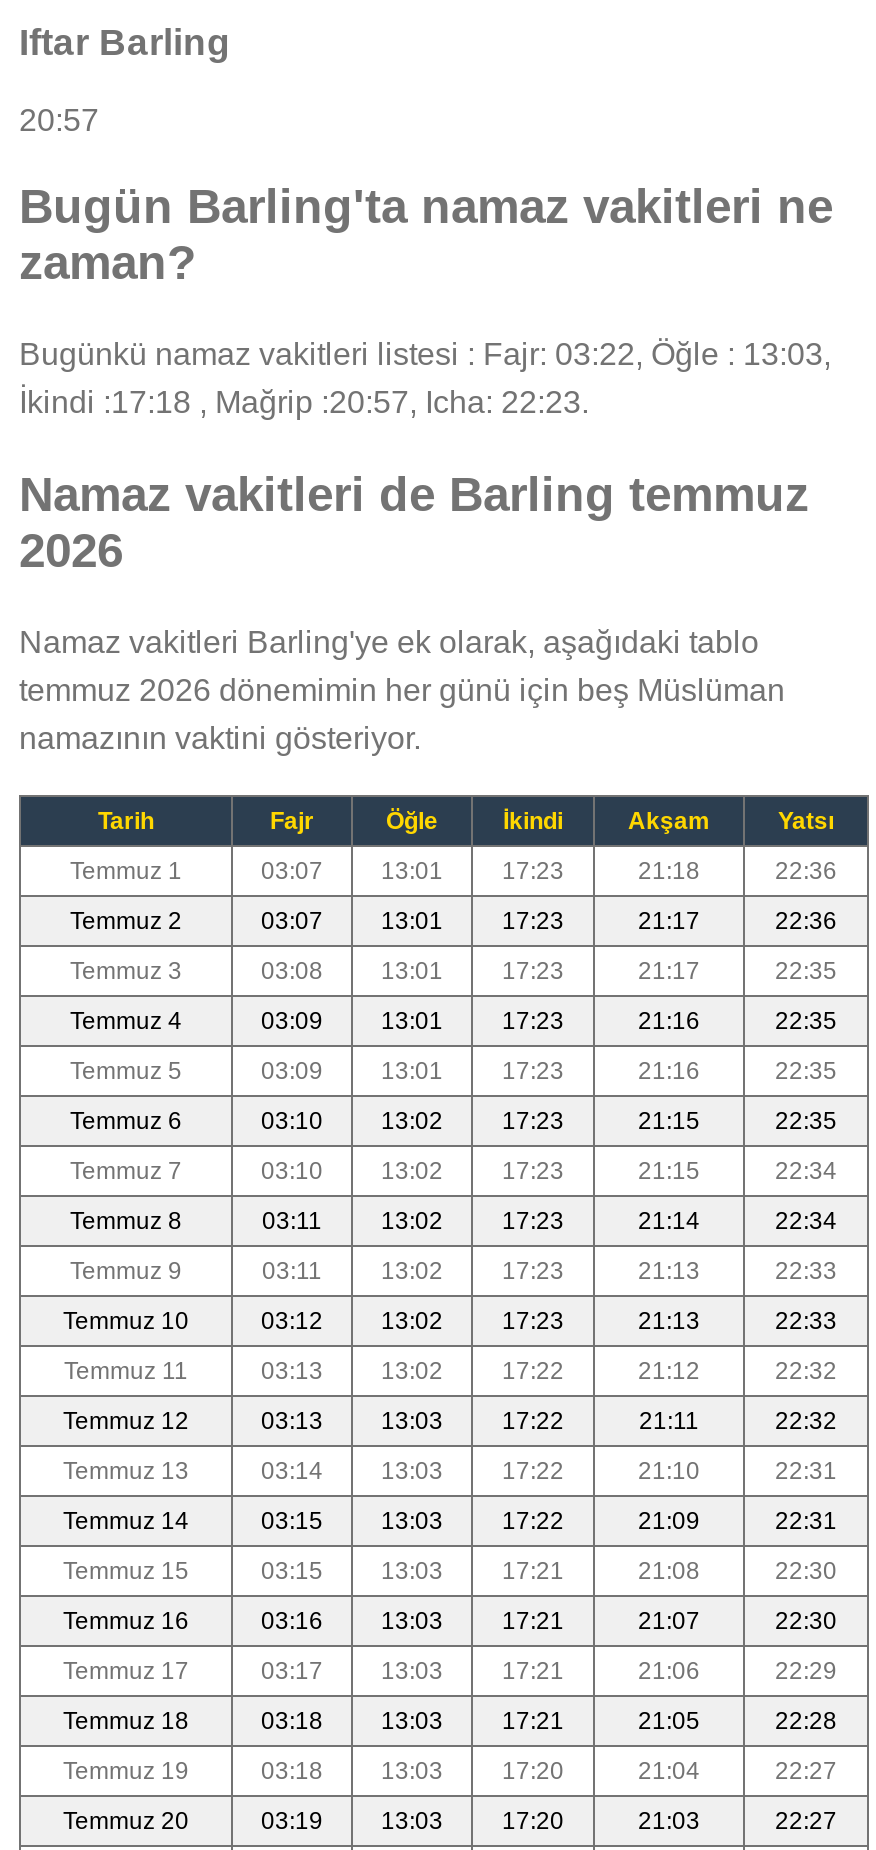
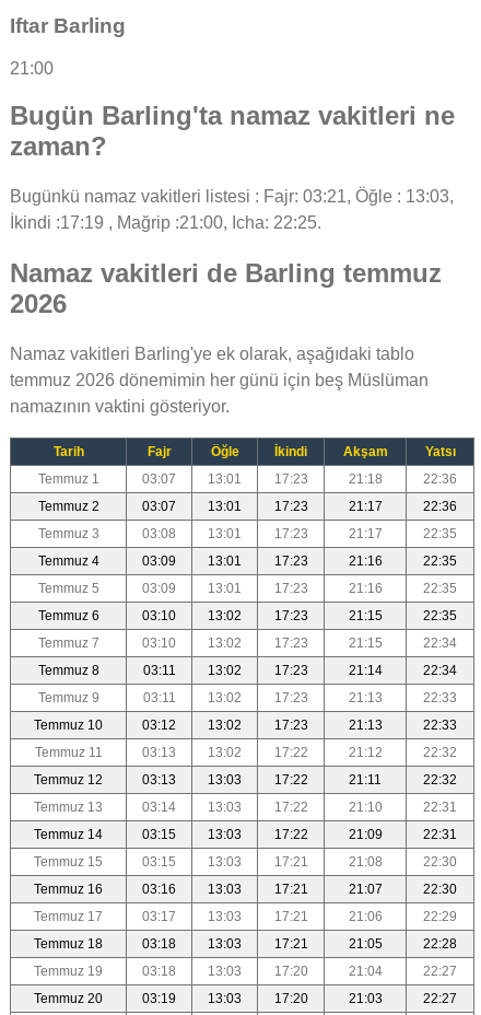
- 20:57
+ 21:00

- Bugünkü namaz vakitleri listesi : Fajr: 03:22, Öğle : 13:03,
+ Bugünkü namaz vakitleri listesi : Fajr: 03:21, Öğle : 13:03,

- İkindi :17:18 , Mağrip :20:57, Icha: 22:23.
+ İkindi :17:19 , Mağrip :21:00, Icha: 22:25.
